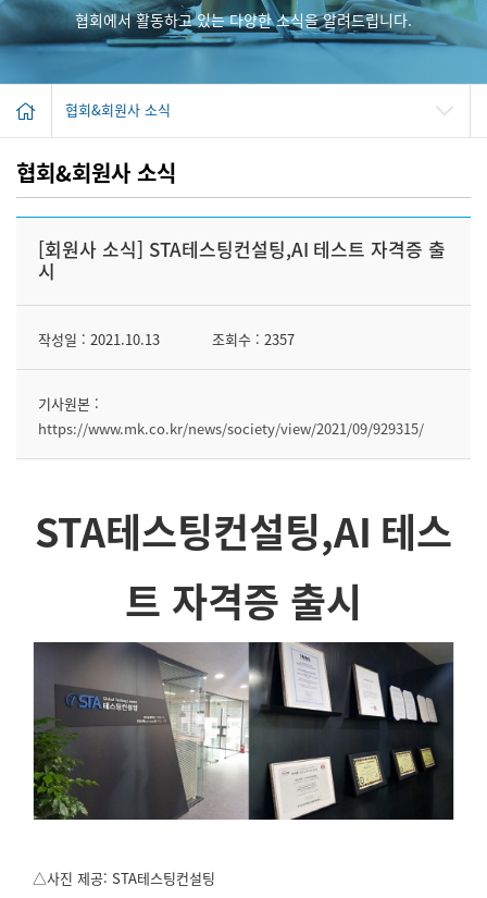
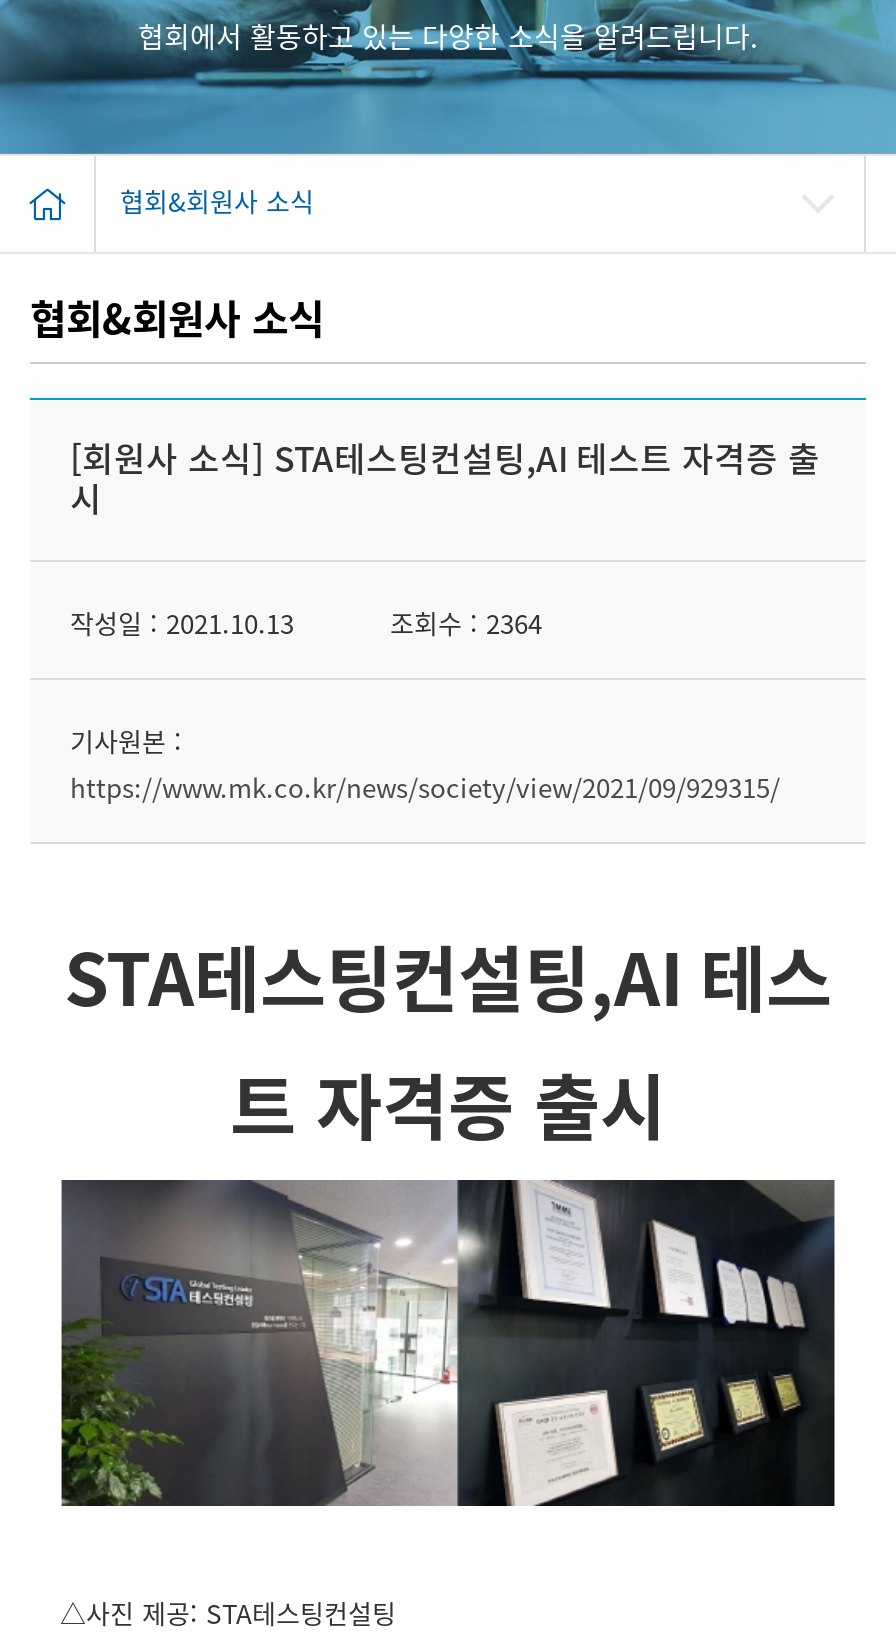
- 조회수 : 2357
+ 조회수 : 2364
